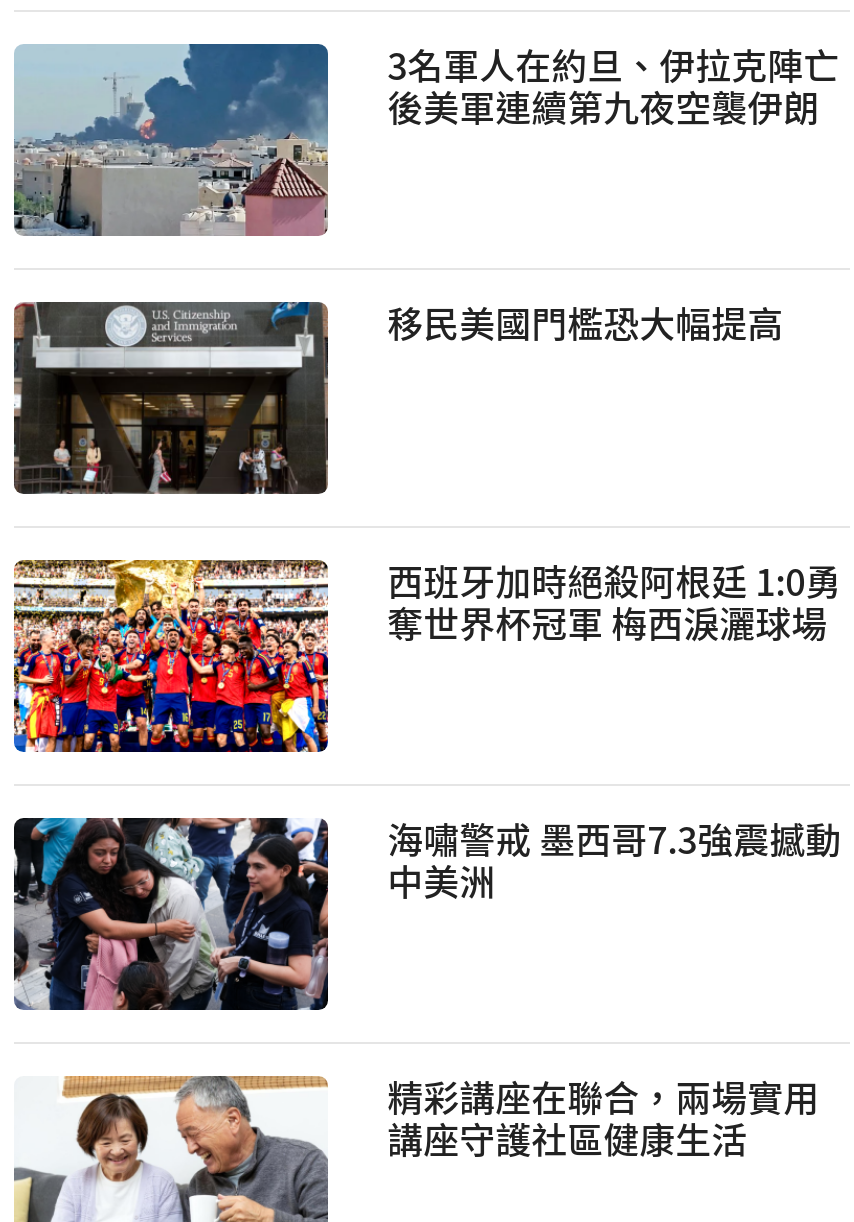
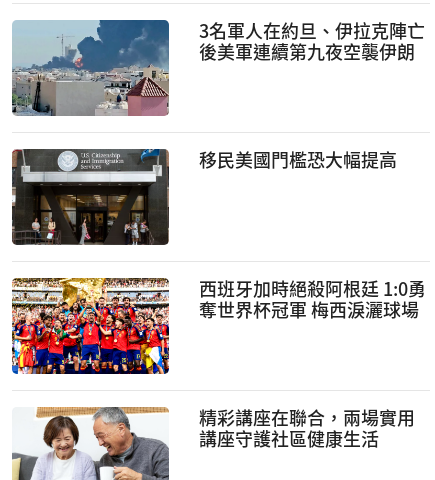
- [image]
- 海嘯警戒 墨西哥7.3強震撼動
- 中美洲
